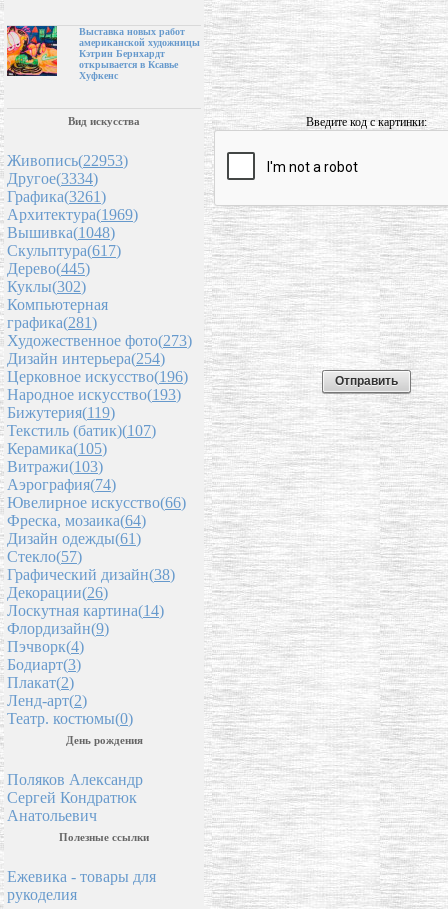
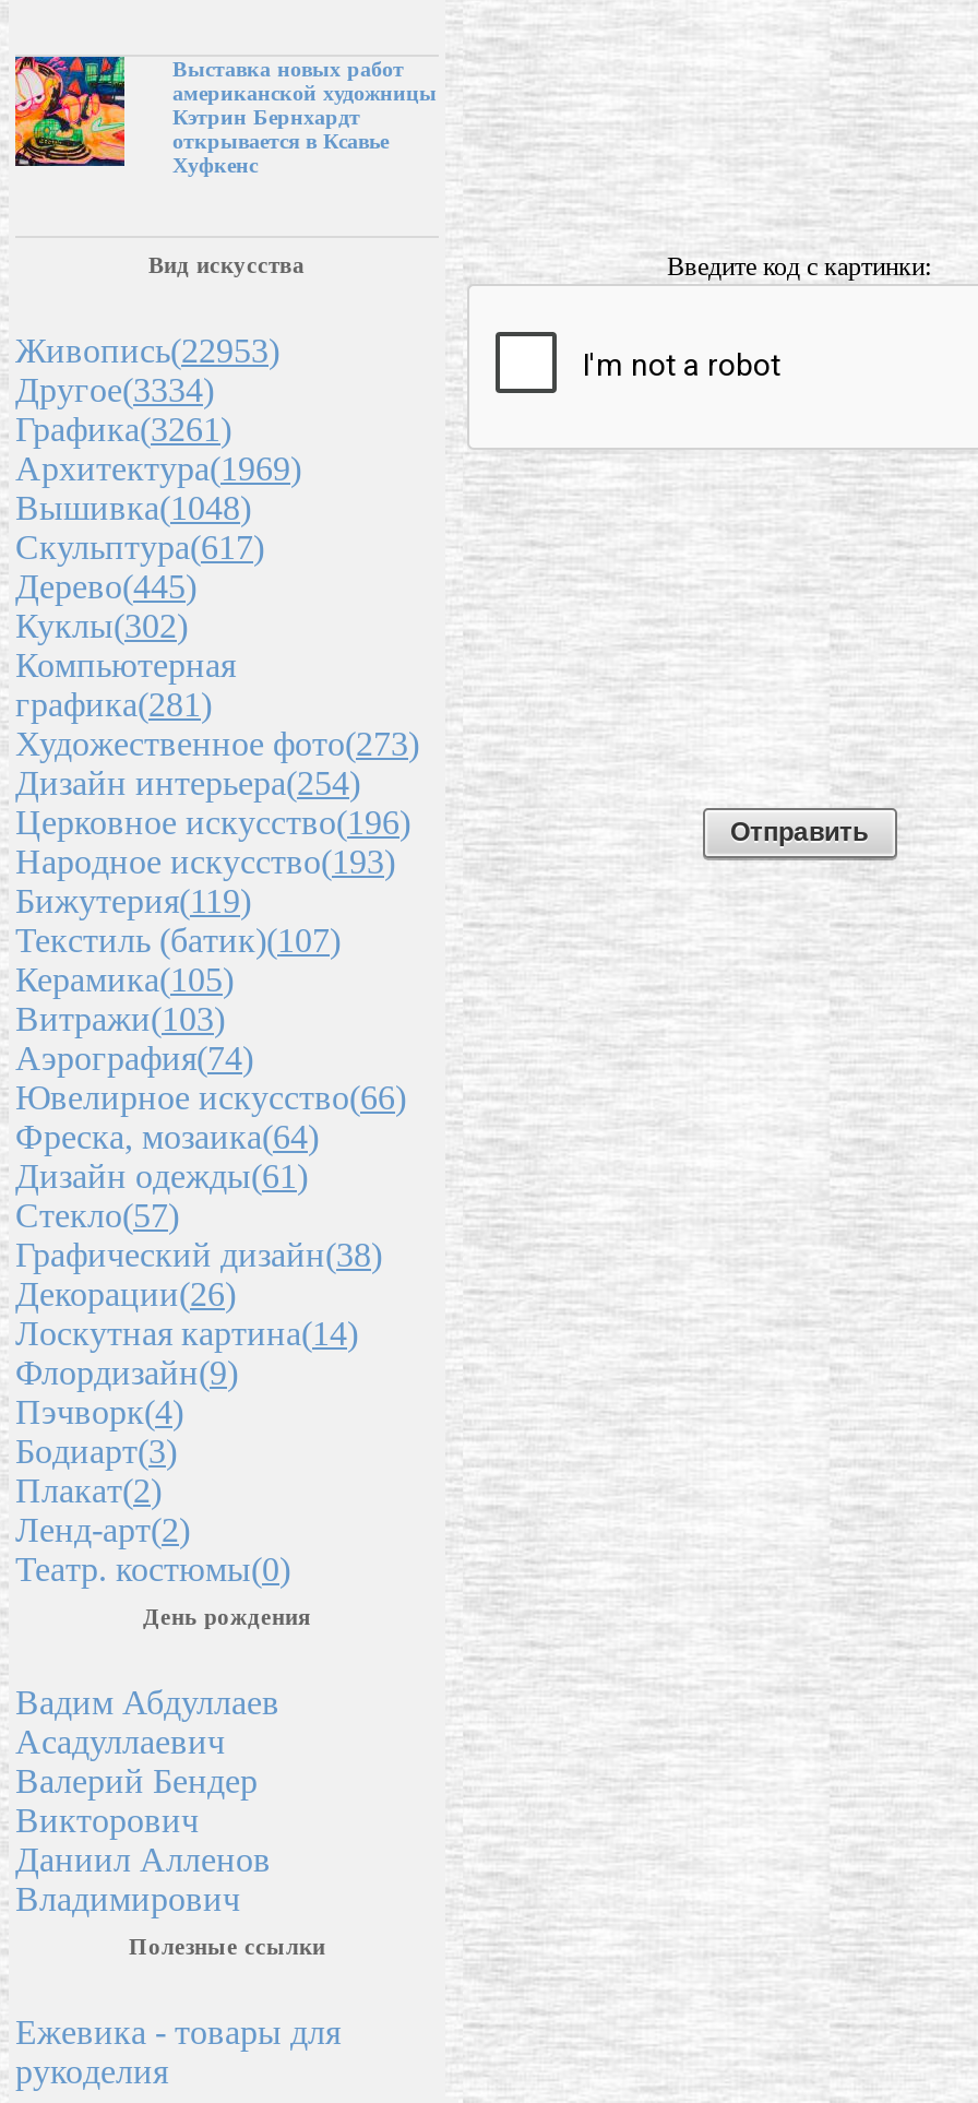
- Поляков Александр
- Сергей Кондратюк
- Анатольевич
+ Вадим Абдуллаев
+ Асадуллаевич
+ Валерий Бендер
+ Викторович
+ Даниил Алленов
+ Владимирович
